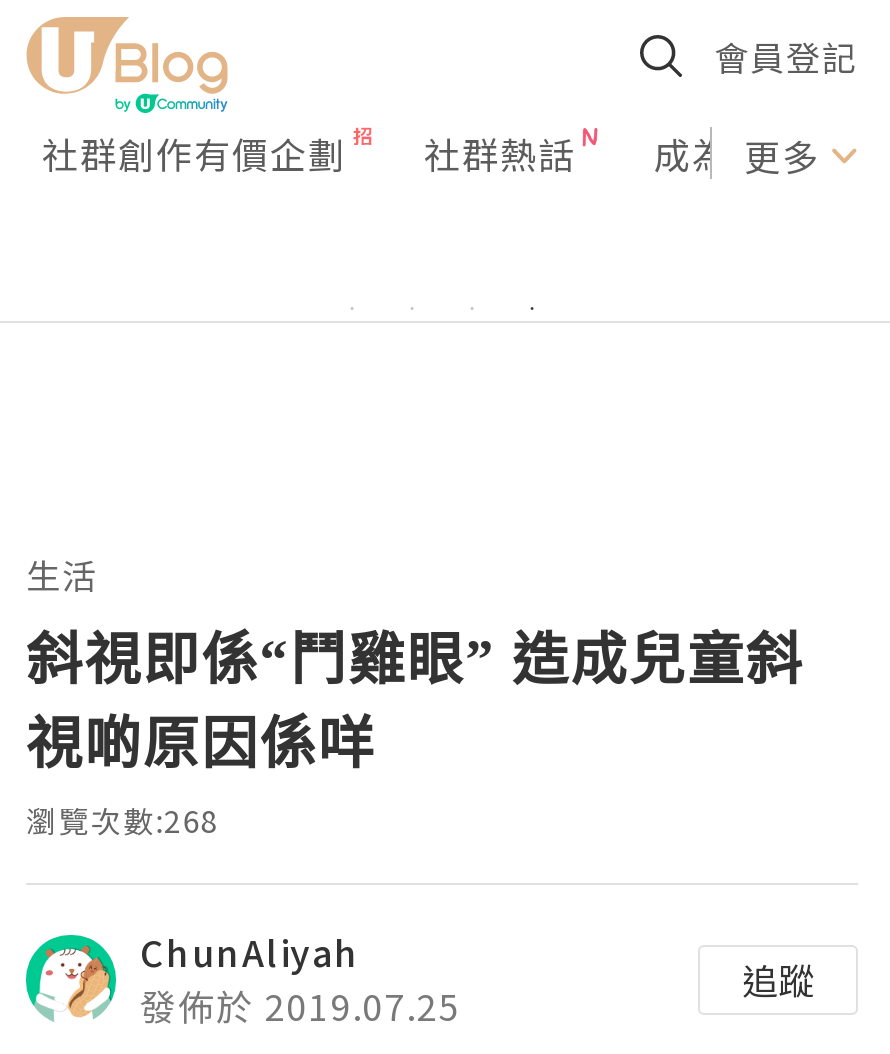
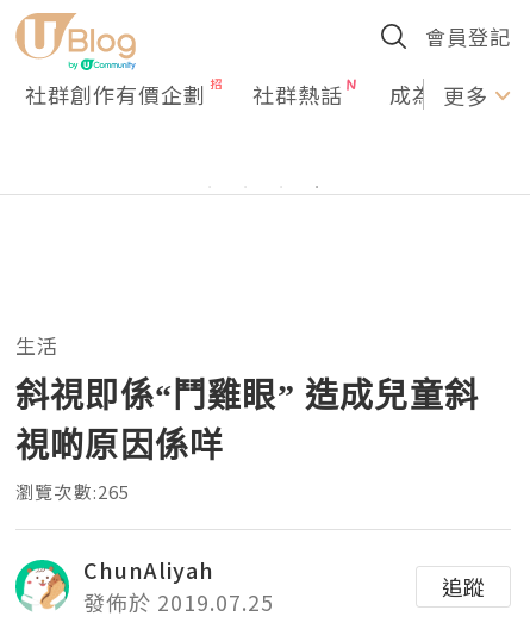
- 瀏覽次數:268
+ 瀏覽次數:265
